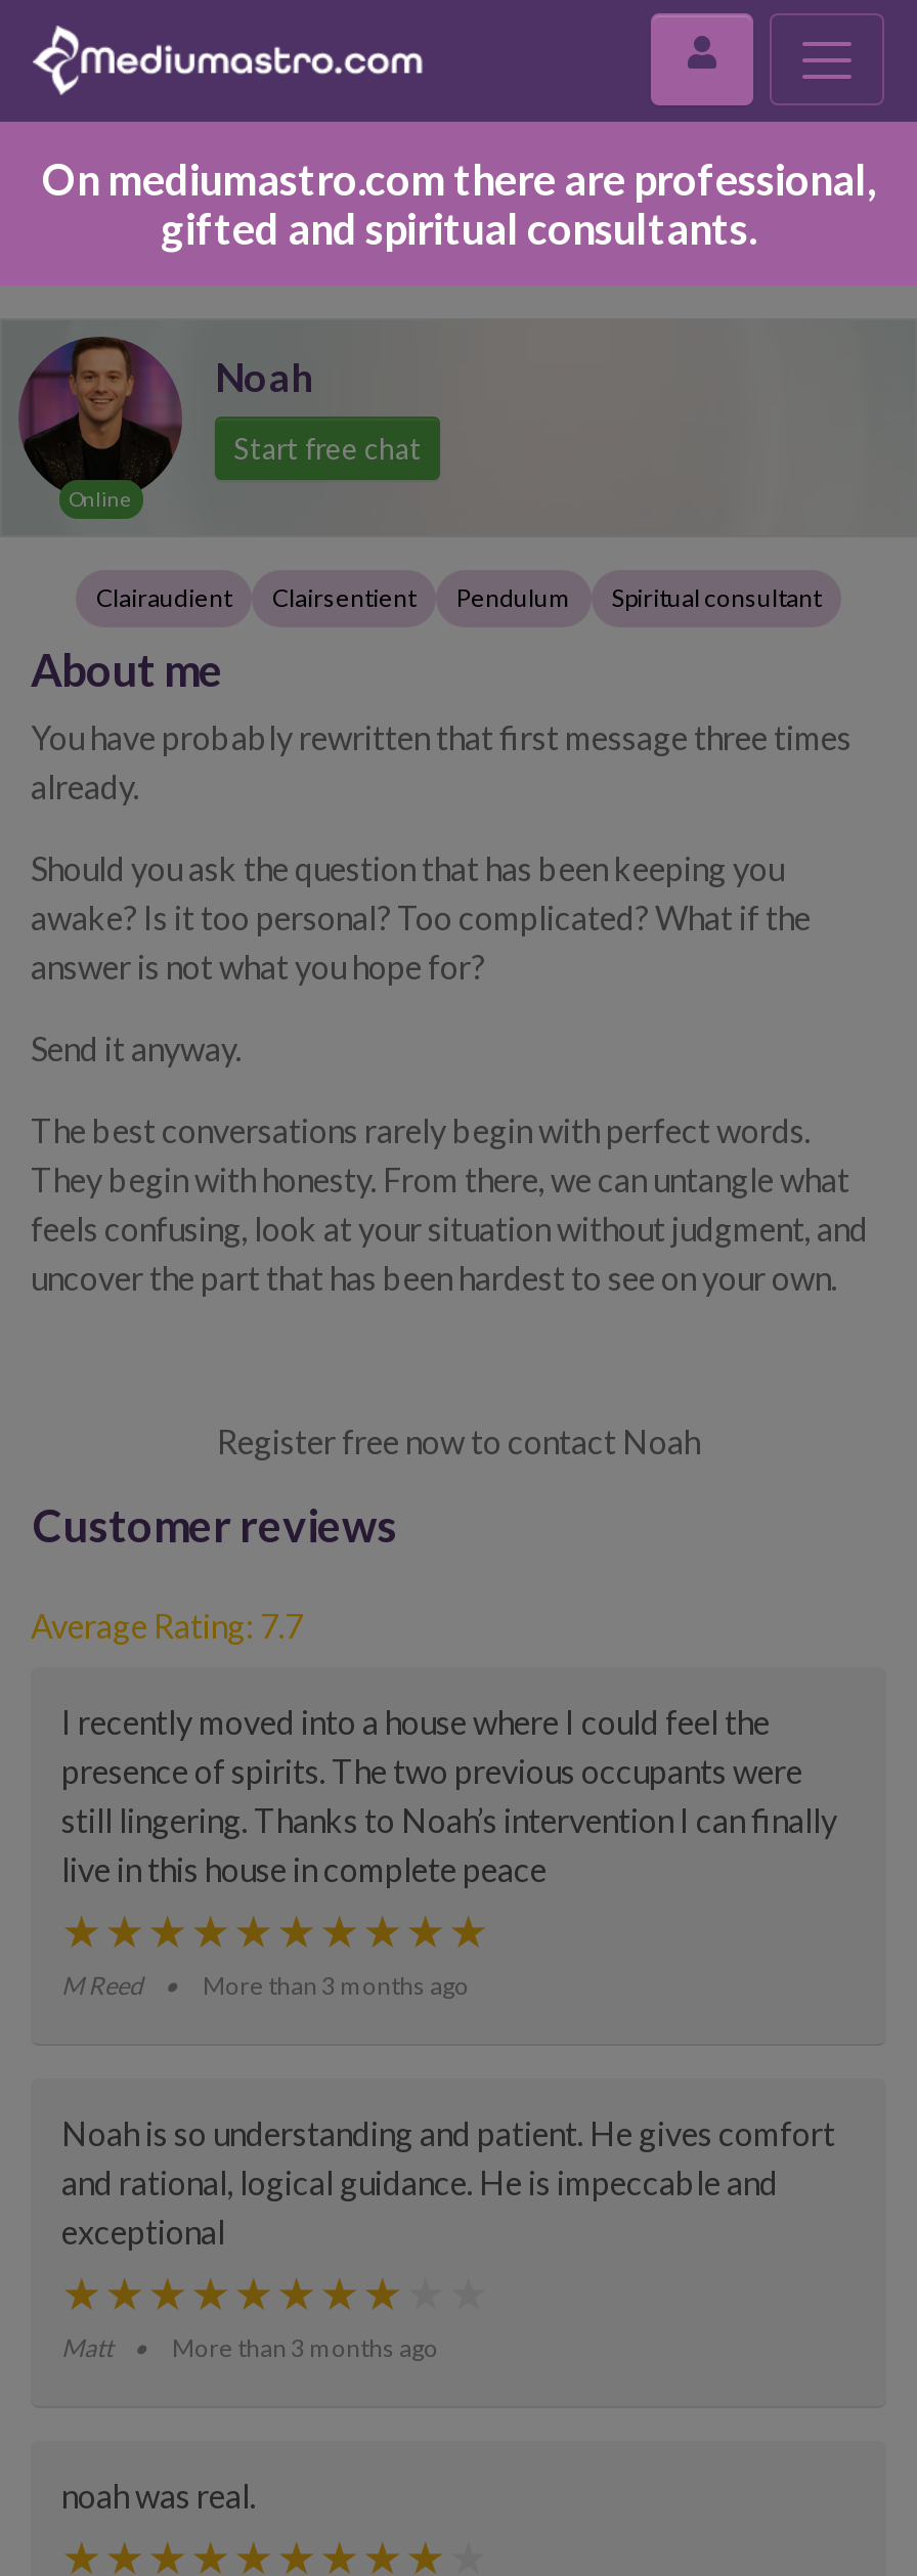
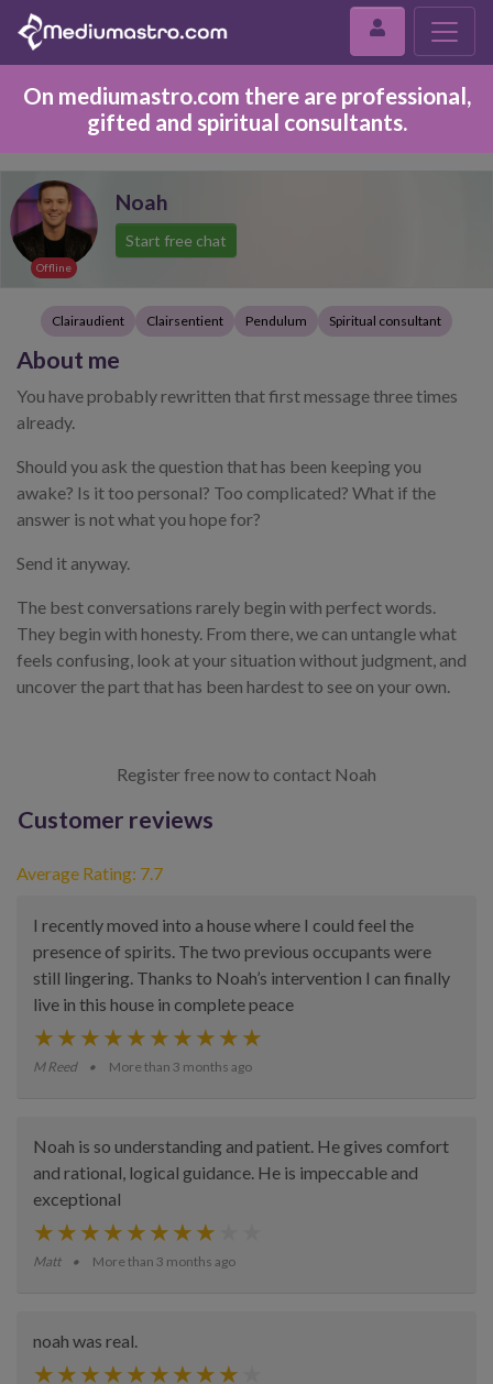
- Online
+ Offline
